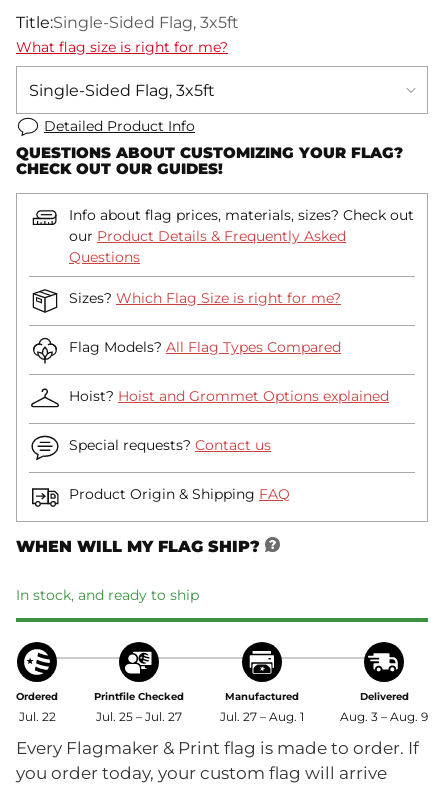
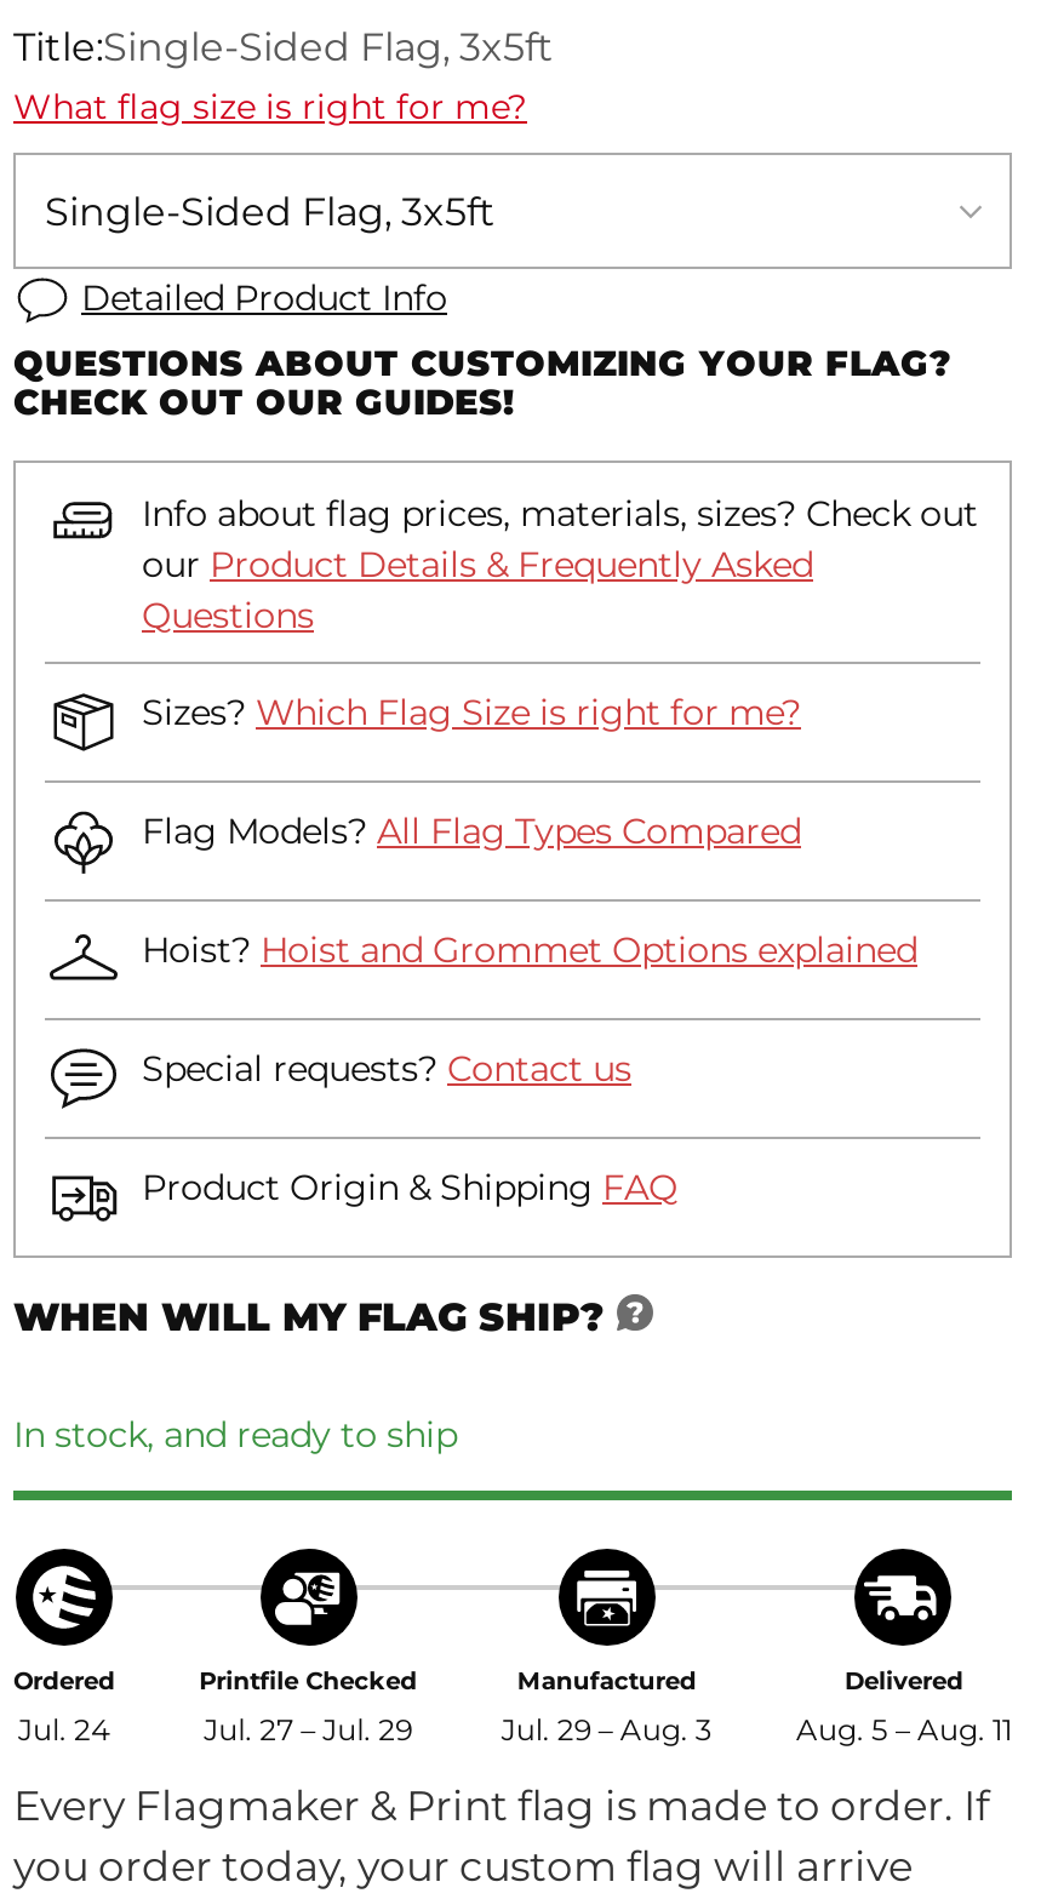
- Jul. 22
+ Jul. 24

- Jul. 25 – Jul. 27
+ Jul. 27 – Jul. 29

- Jul. 27 – Aug. 1
+ Jul. 29 – Aug. 3

- Aug. 3 – Aug. 9
+ Aug. 5 – Aug. 11
